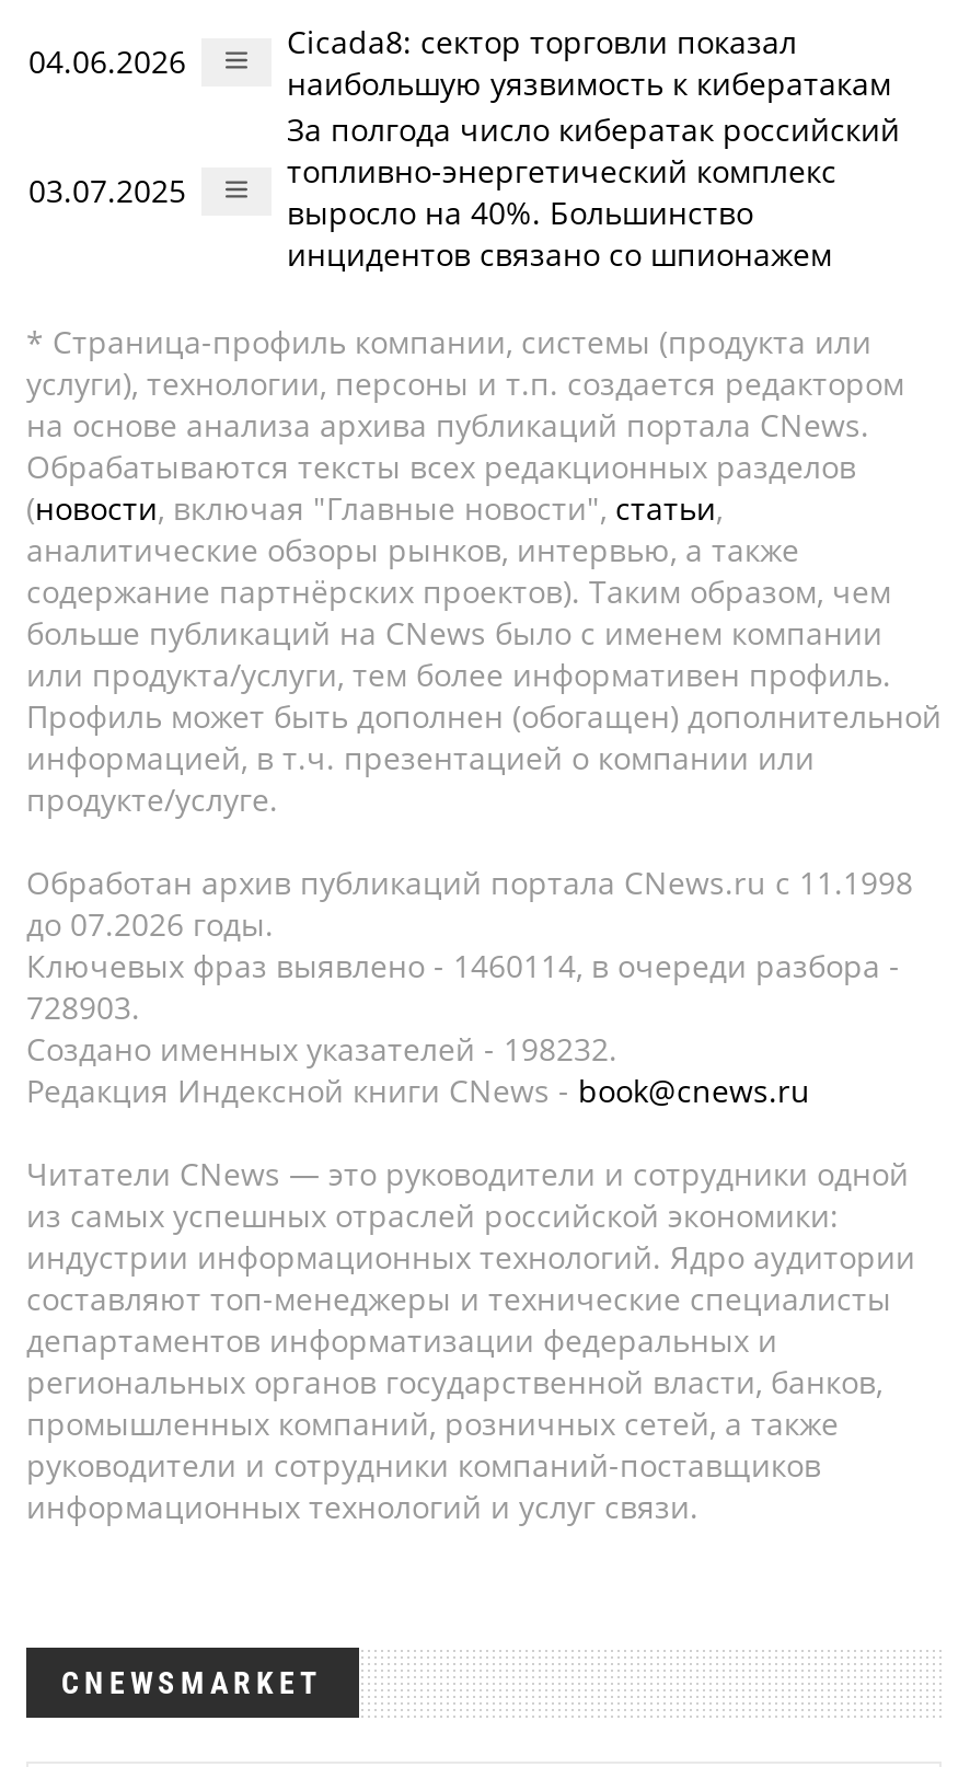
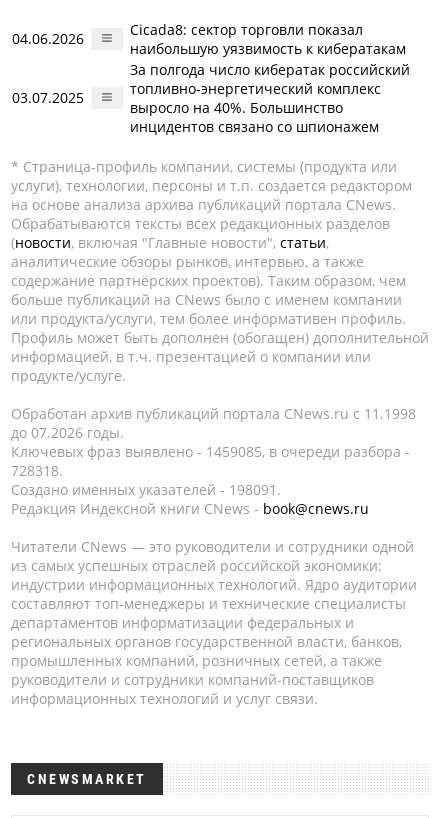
- Ключевых фраз выявлено - 1460114, в очереди разбора -
+ Ключевых фраз выявлено - 1459085, в очереди разбора -

- 728903.
+ 728318.

- Создано именных указателей - 198232.
+ Создано именных указателей - 198091.
